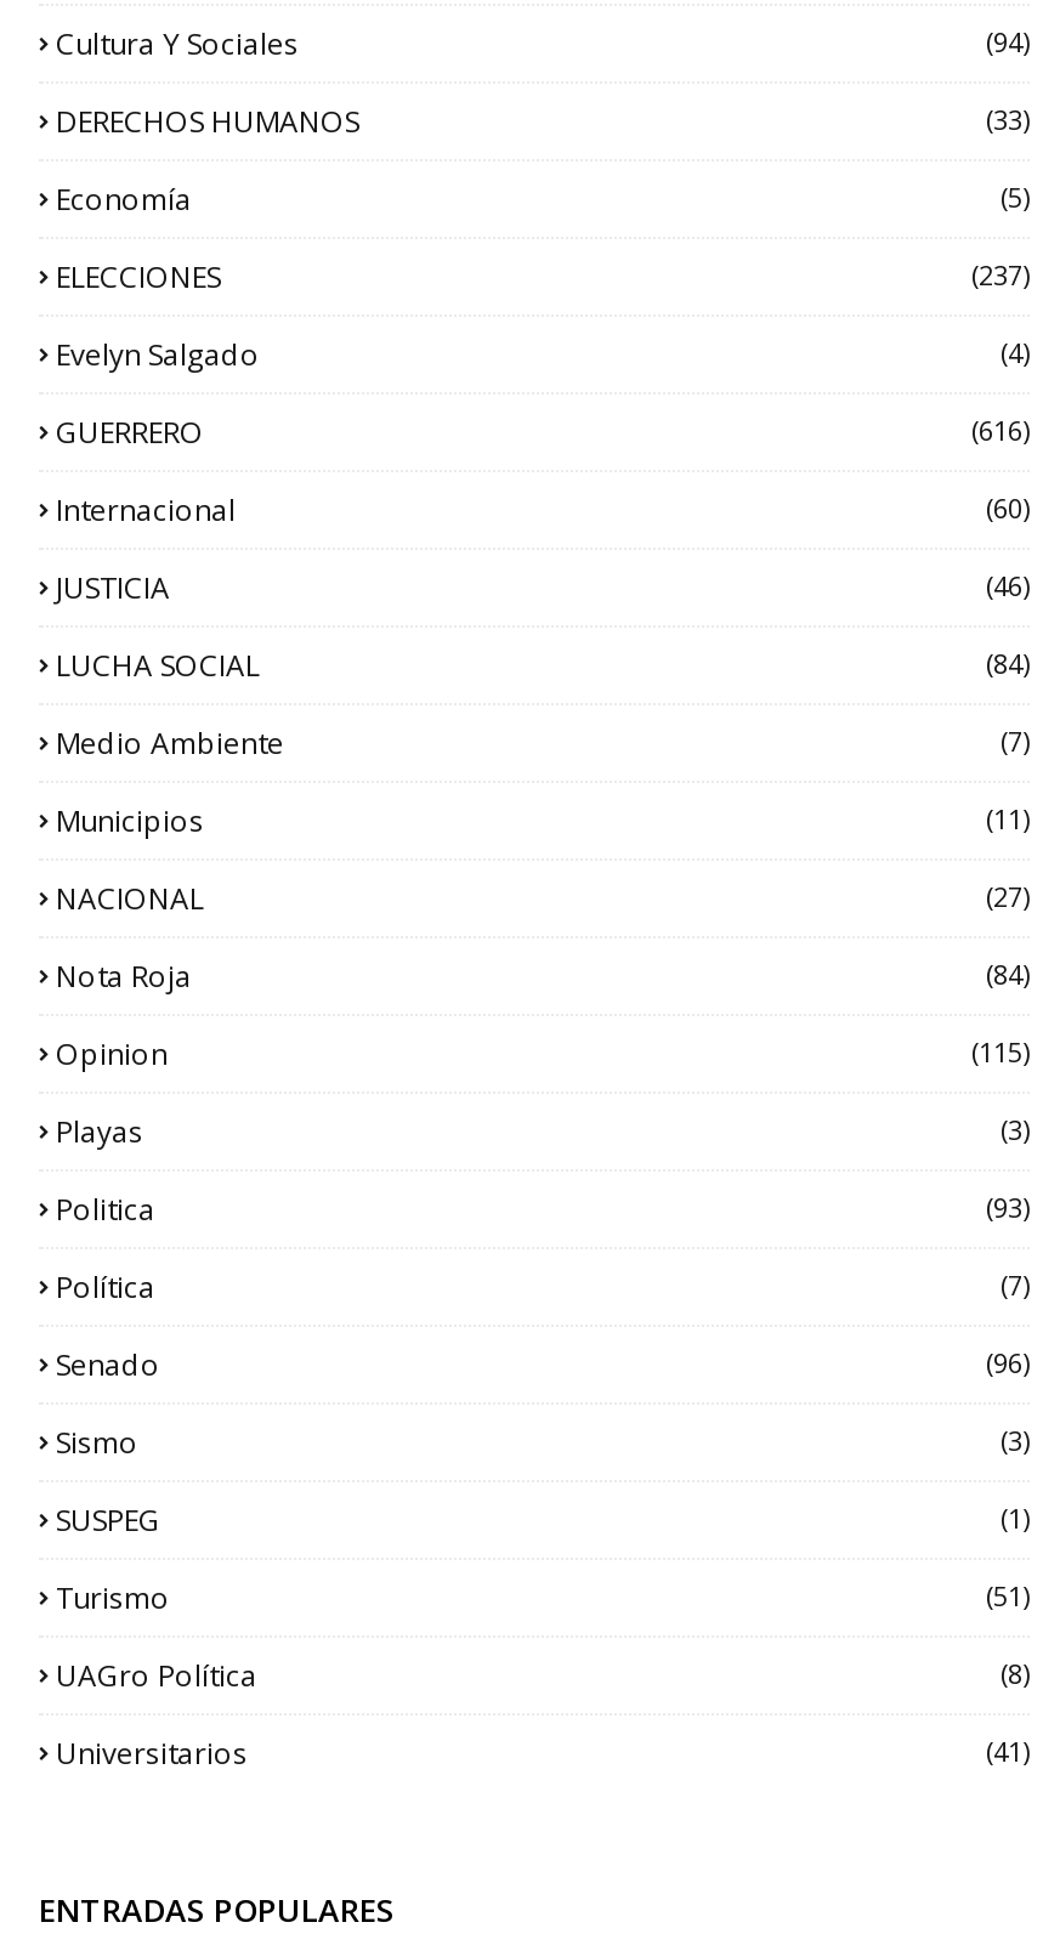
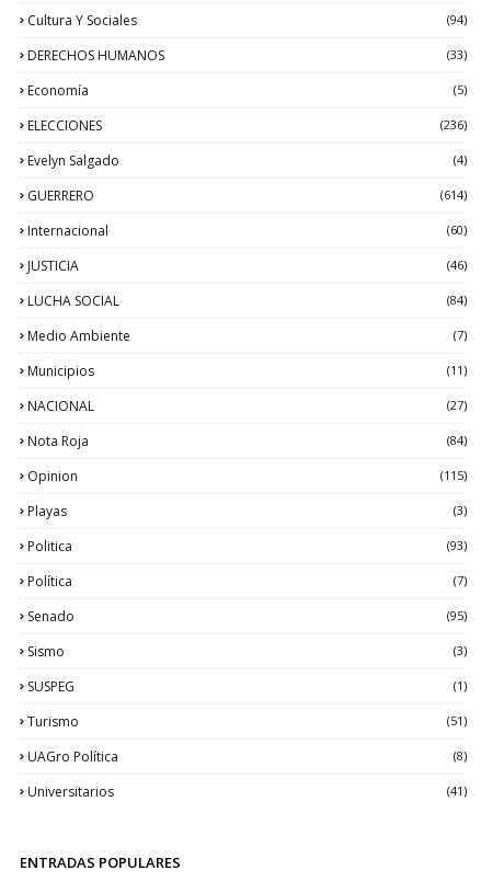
- (237)
+ (236)

- (616)
+ (614)

- (96)
+ (95)
